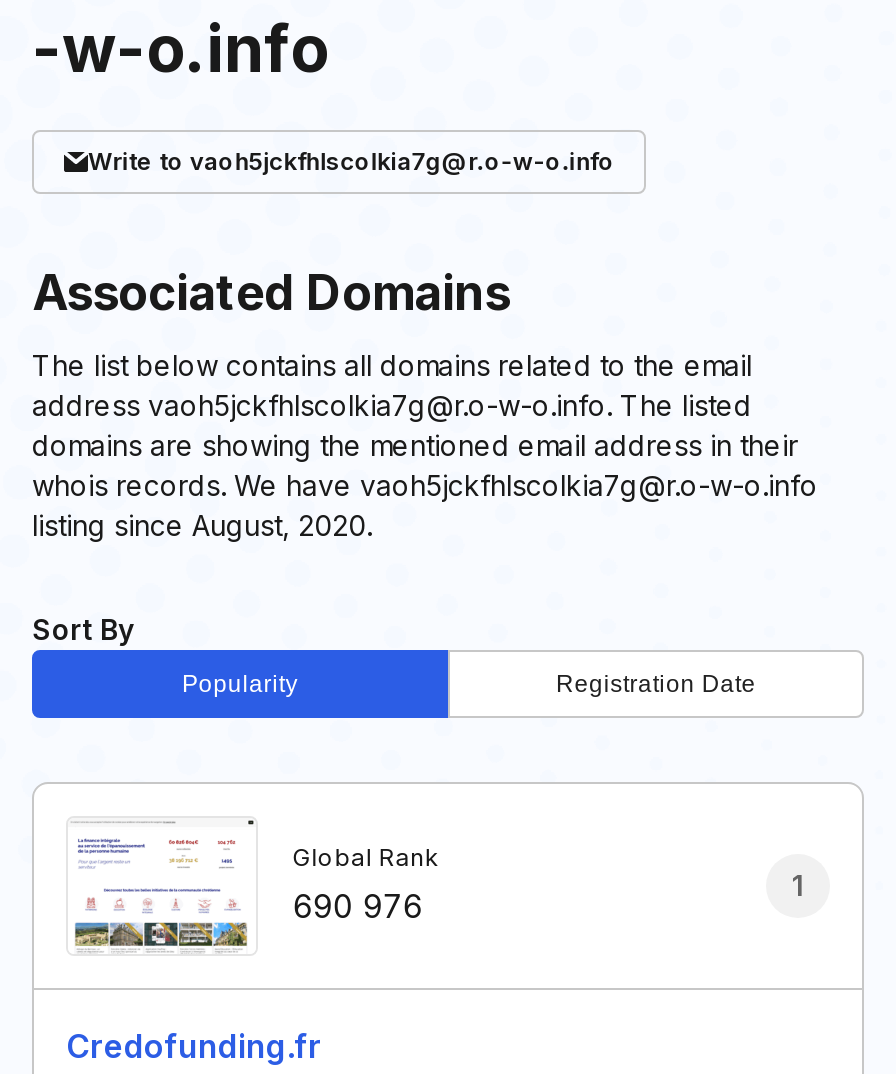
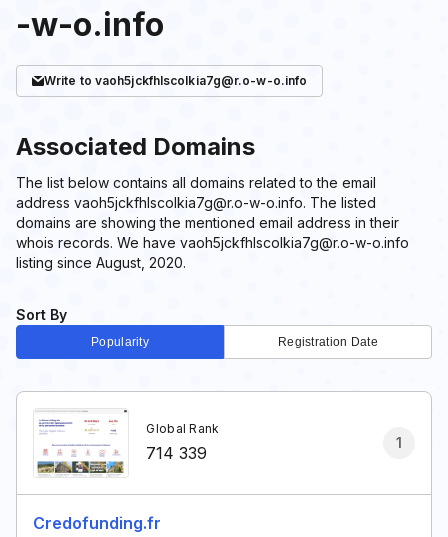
- 690 976
+ 714 339
